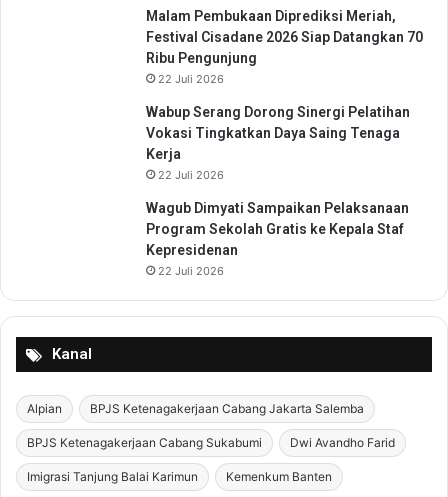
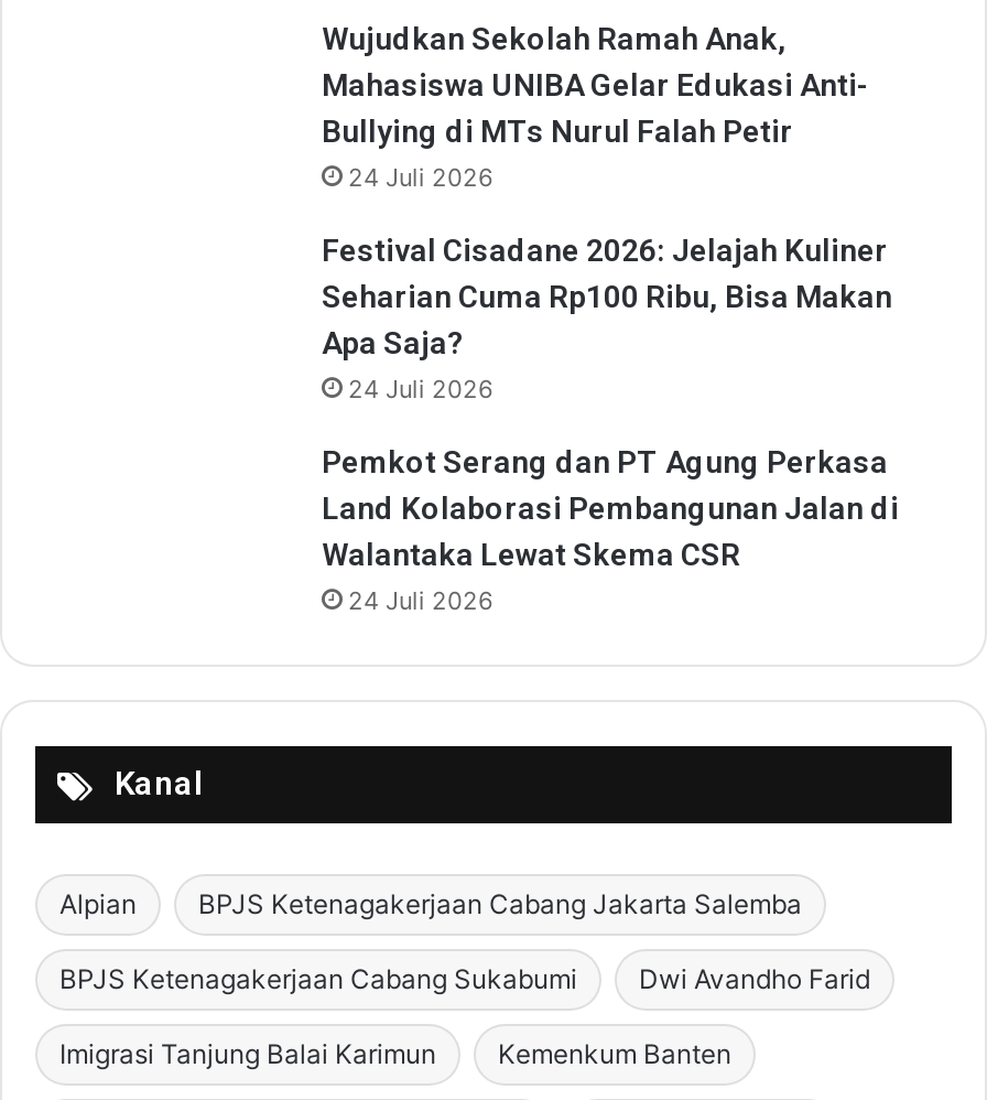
- Malam Pembukaan Diprediksi Meriah,
- Festival Cisadane 2026 Siap Datangkan 70
- Ribu Pengunjung
- 22 Juli 2026
+ Wujudkan Sekolah Ramah Anak,
+ Mahasiswa UNIBA Gelar Edukasi Anti-
+ Bullying di MTs Nurul Falah Petir
+ 24 Juli 2026

- Wabup Serang Dorong Sinergi Pelatihan
- Vokasi Tingkatkan Daya Saing Tenaga
- Kerja
- 22 Juli 2026
+ Festival Cisadane 2026: Jelajah Kuliner
+ Seharian Cuma Rp100 Ribu, Bisa Makan
+ Apa Saja?
+ 24 Juli 2026

- Wagub Dimyati Sampaikan Pelaksanaan
- Program Sekolah Gratis ke Kepala Staf
- Kepresidenan
- 22 Juli 2026
+ Pemkot Serang dan PT Agung Perkasa
+ Land Kolaborasi Pembangunan Jalan di
+ Walantaka Lewat Skema CSR
+ 24 Juli 2026
